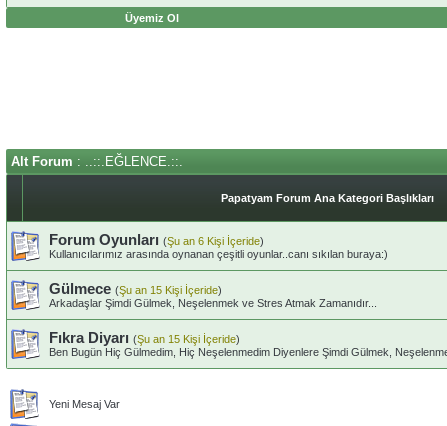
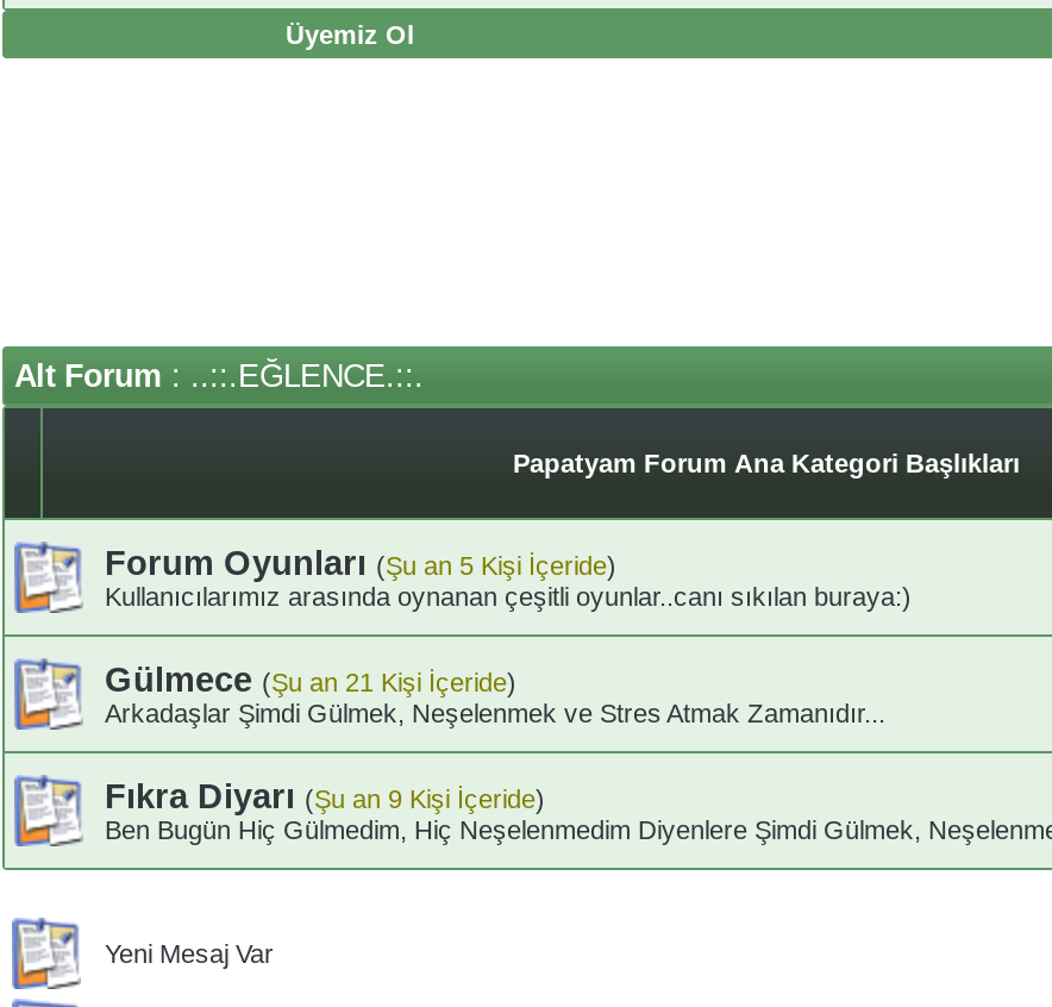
- Forum Oyunları (Şu an 6 Kişi İçeride)
+ Forum Oyunları (Şu an 5 Kişi İçeride)

- Gülmece (Şu an 15 Kişi İçeride)
+ Gülmece (Şu an 21 Kişi İçeride)

- Fıkra Diyarı (Şu an 15 Kişi İçeride)
+ Fıkra Diyarı (Şu an 9 Kişi İçeride)
